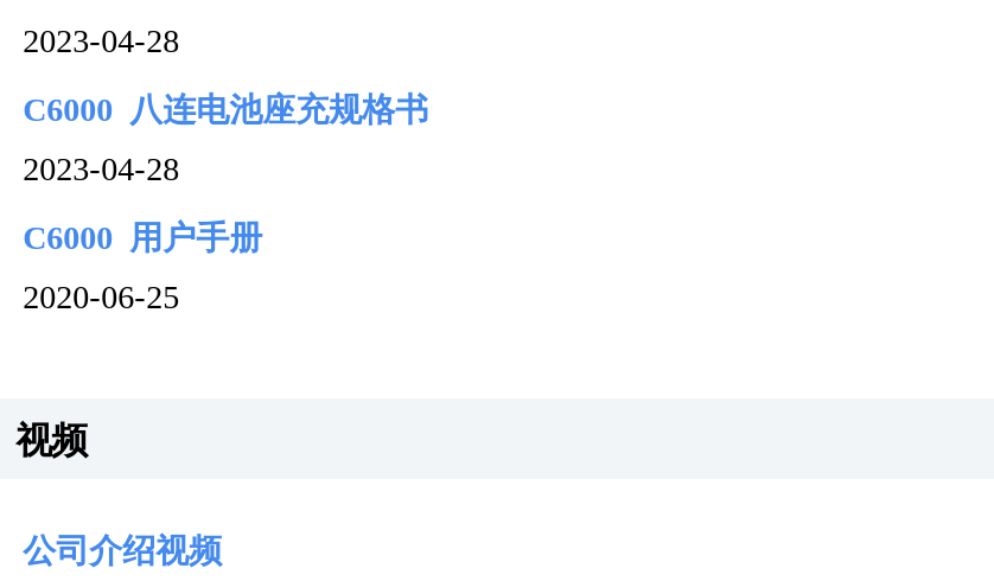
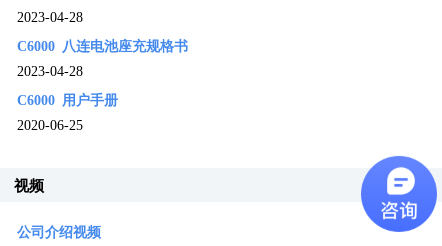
+ [image]
